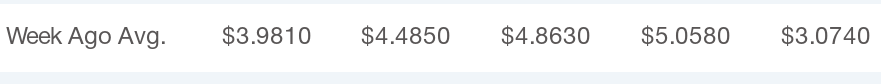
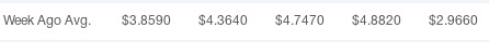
- $3.9810
+ $3.8590

- $4.4850
+ $4.3640

- $4.8630
+ $4.7470

- $5.0580
+ $4.8820

- $3.0740
+ $2.9660
